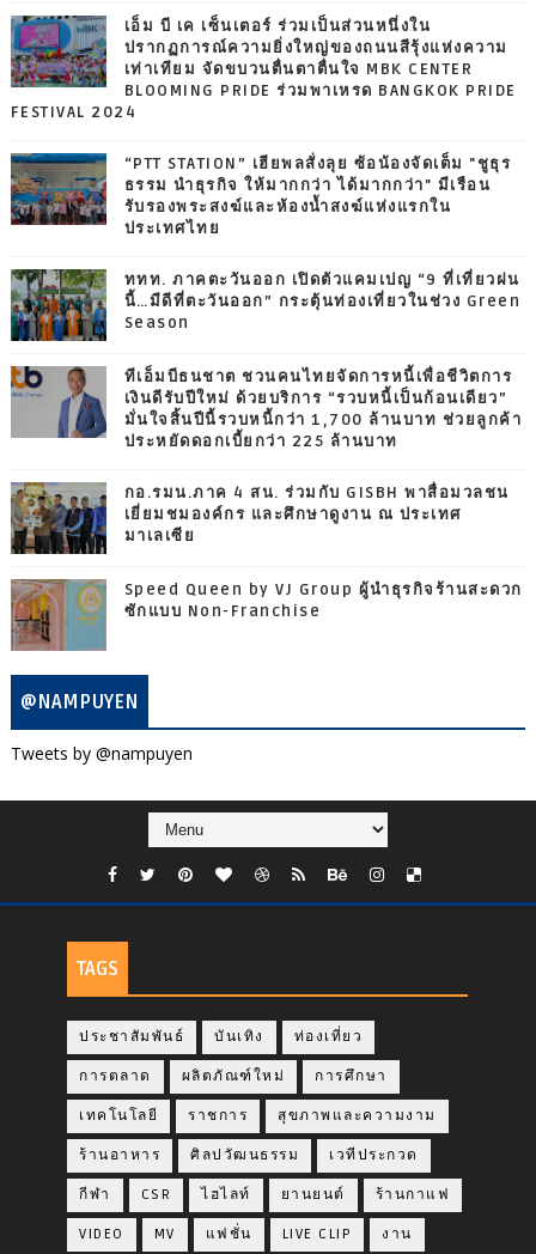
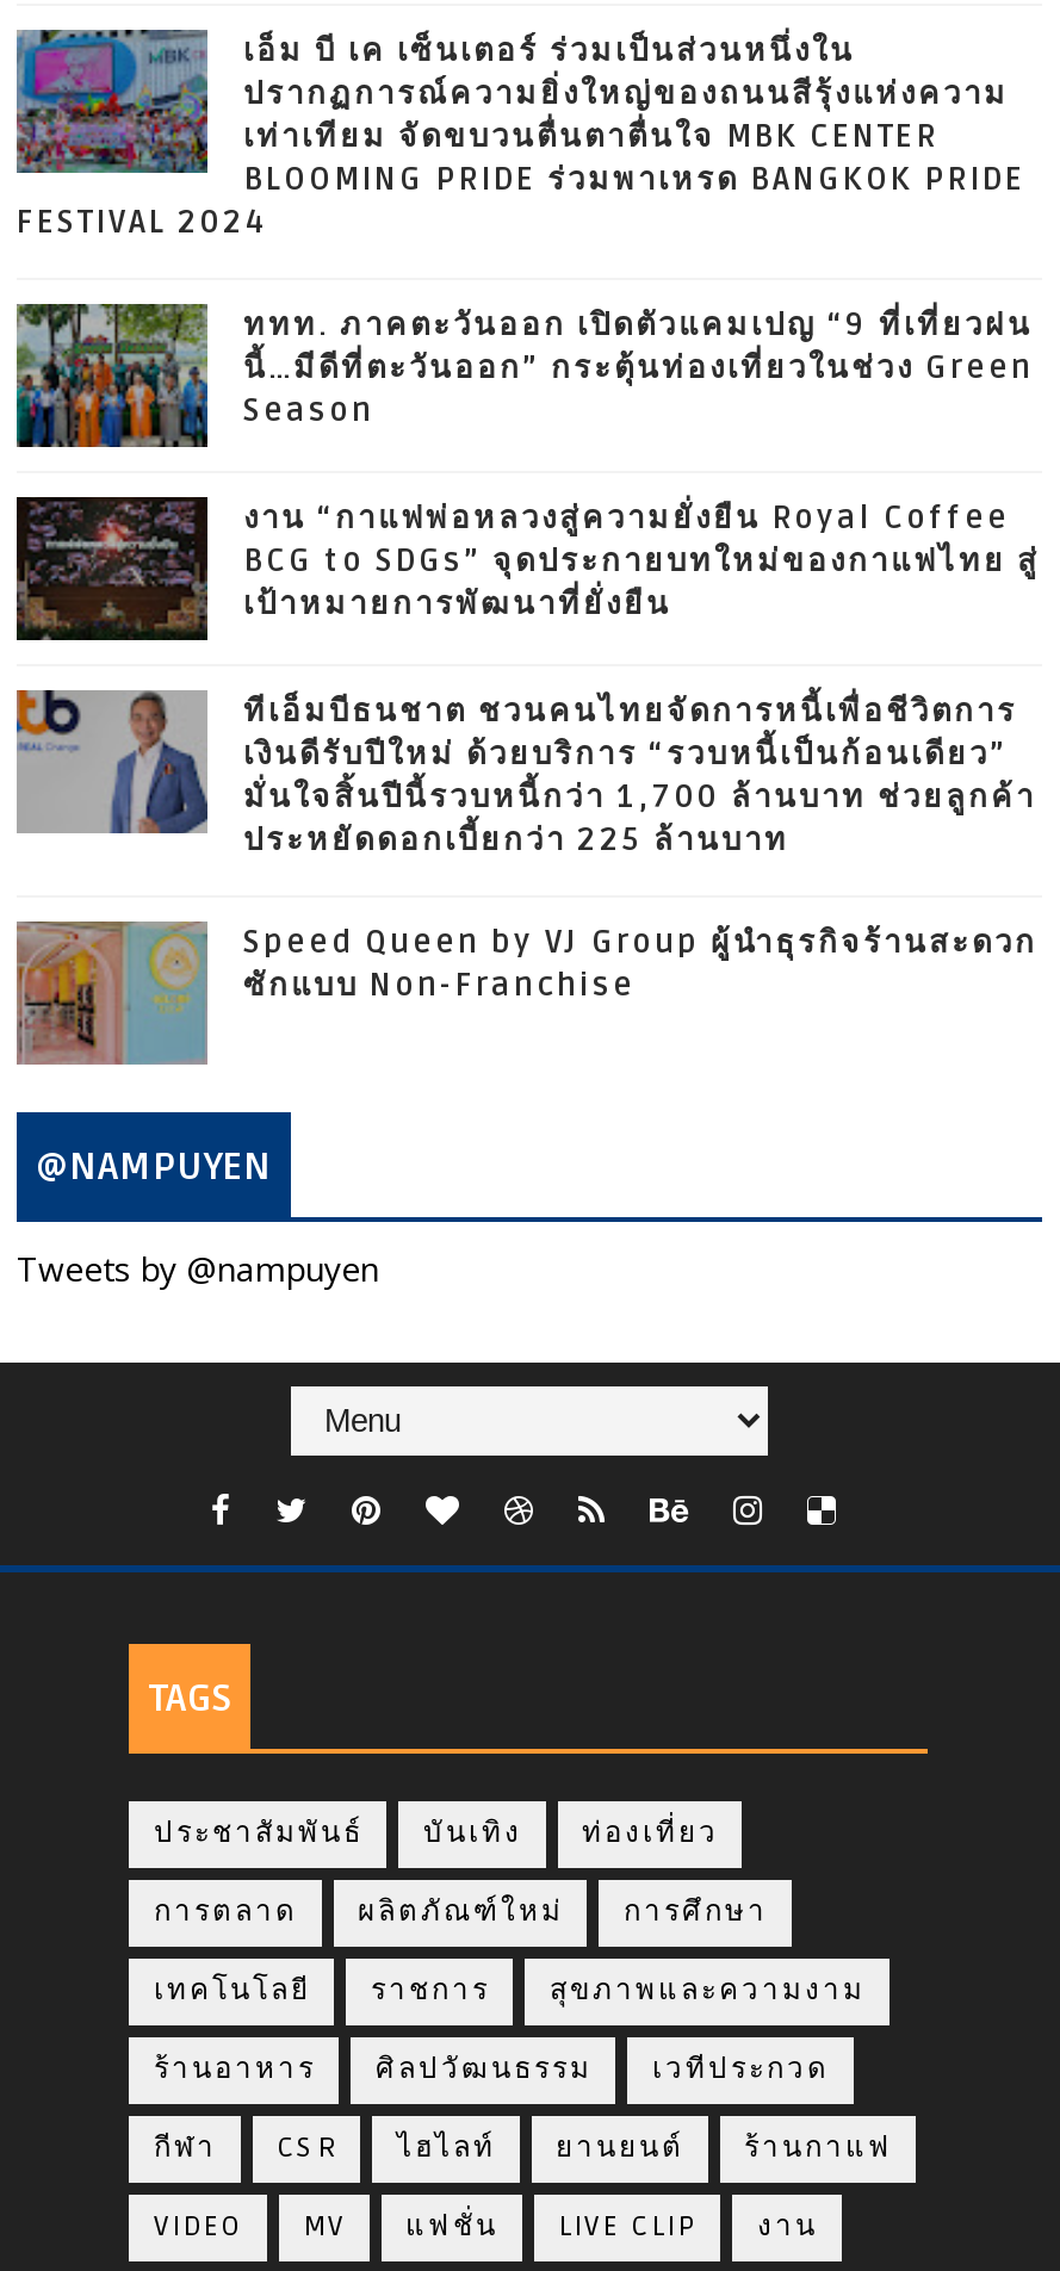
- [image]
- “PTT STATION” เฮียพลสั่งลุย ซ้อน้องจัดเต็ม "ชูธุร
- ธรรม นำธุรกิจ ให้มากกว่า ได้มากกว่า" มีเรือน
- รับรองพระสงฆ์และห้องน้ำสงฆ์แห่งแรกใน
- ประเทศไทย

+ [image]
+ งาน “กาแฟพ่อหลวงสู่ความยั่งยืน Royal Coffee
+ BCG to SDGs” จุดประกายบทใหม่ของกาแฟไทย สู่
+ เป้าหมายการพัฒนาที่ยั่งยืน

- [image]
- กอ.รมน.ภาค 4 สน. ร่วมกับ GISBH พาสื่อมวลชน
- เยี่ยมชมองค์กร และศึกษาดูงาน ณ ประเทศ
- มาเลเซีย
